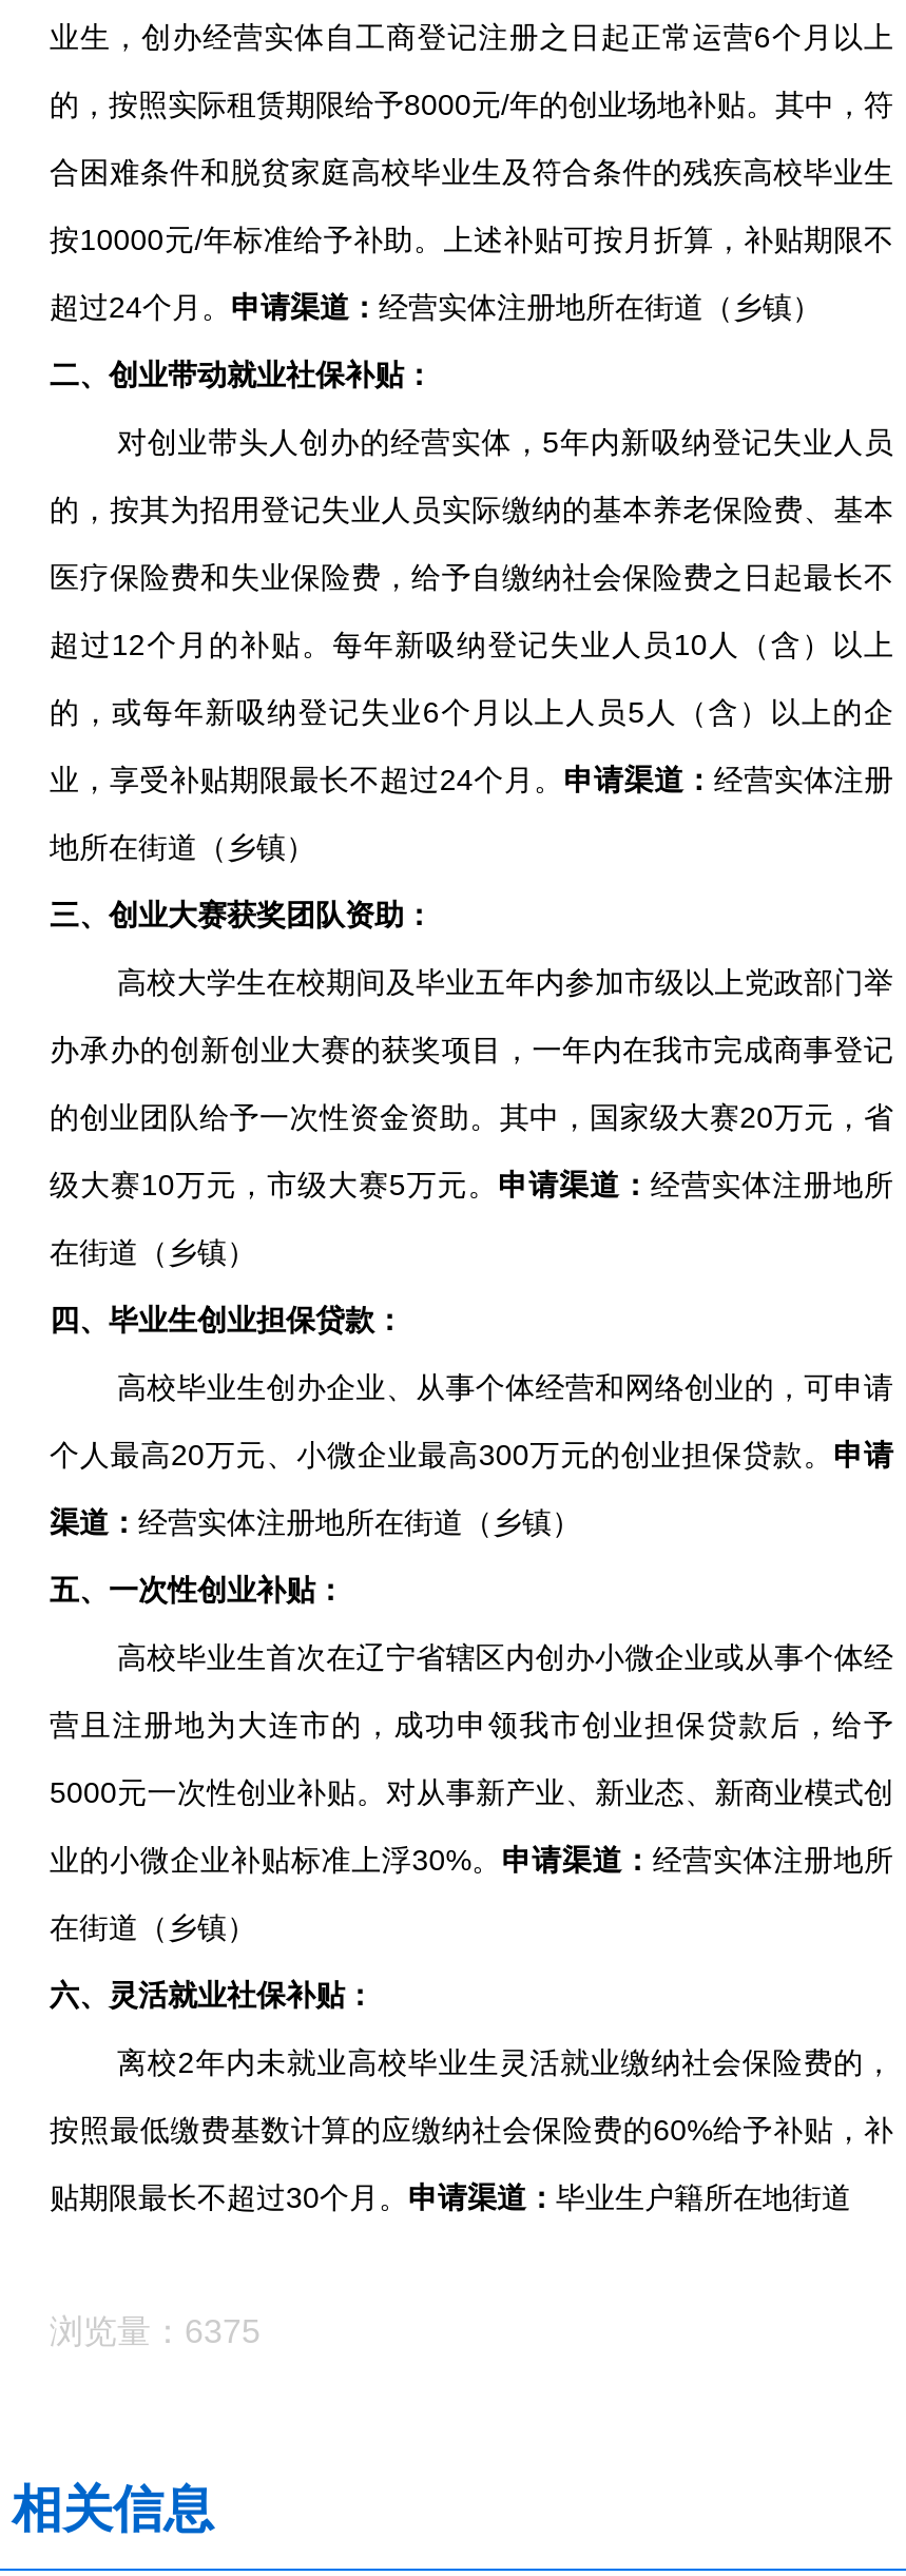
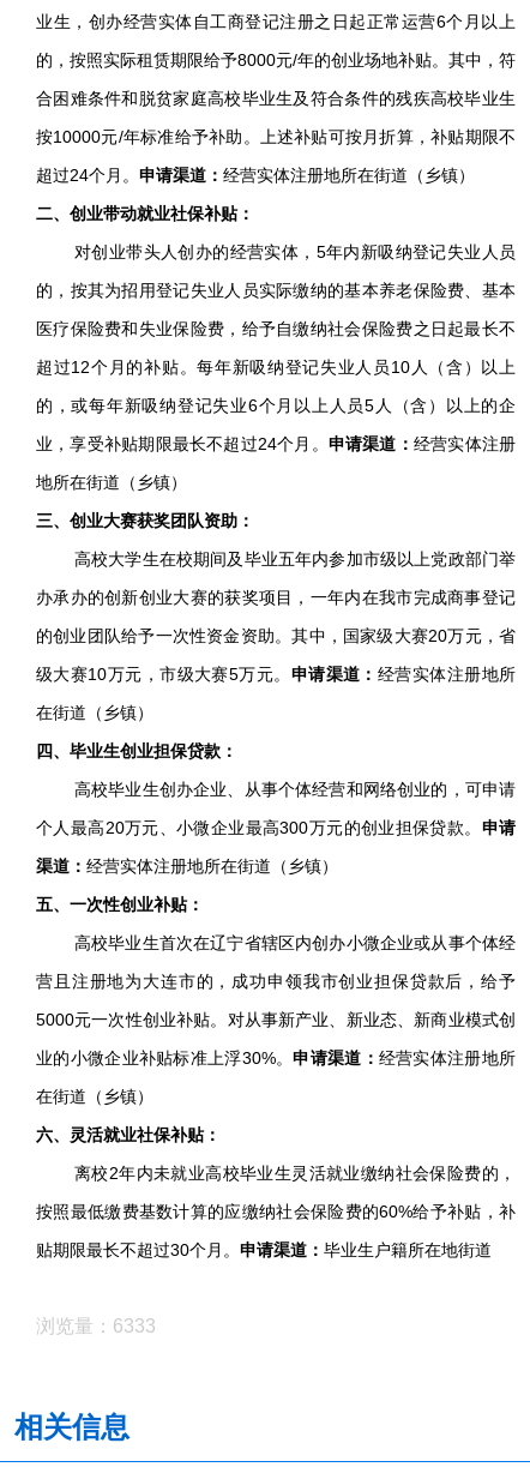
- 浏览量：6375
+ 浏览量：6333
